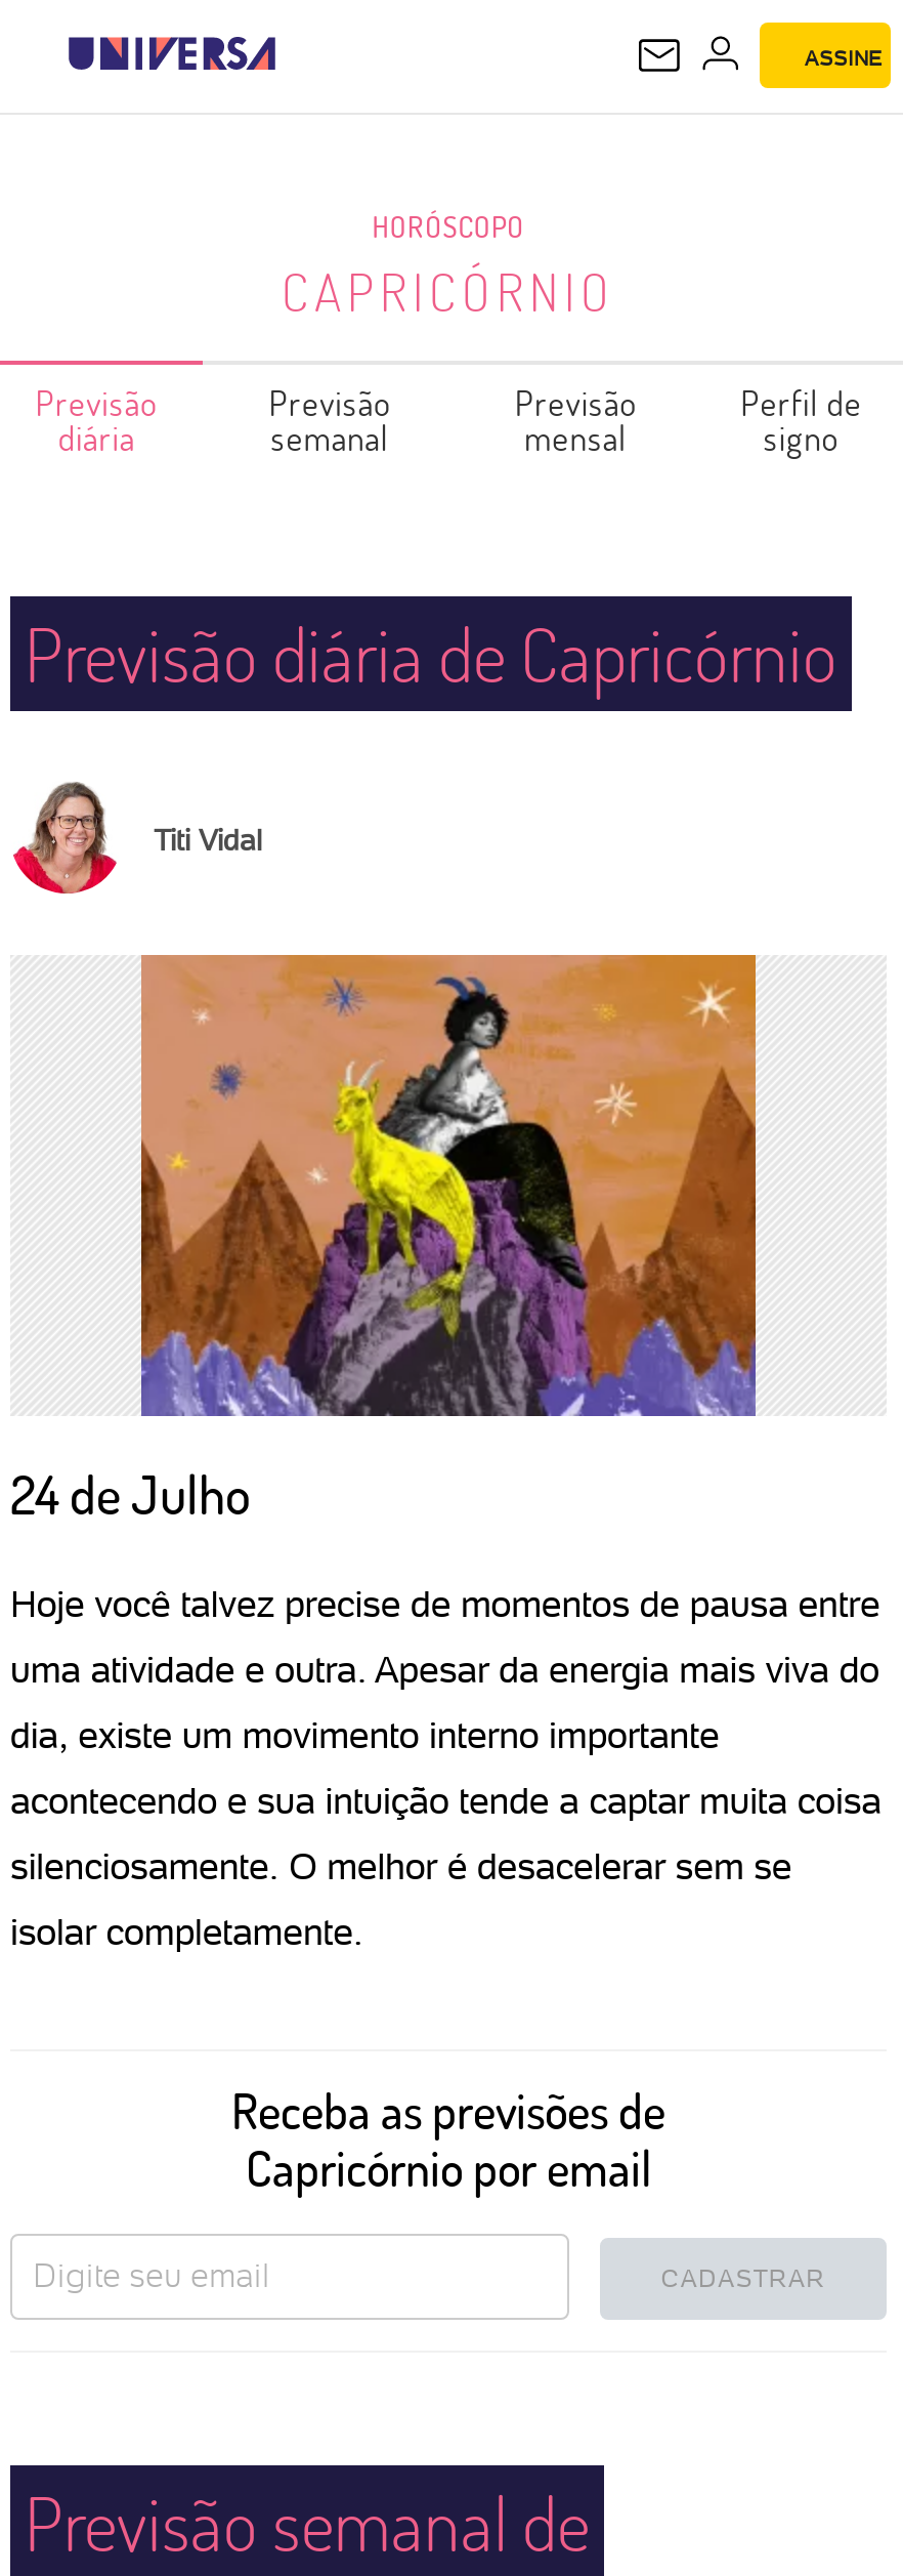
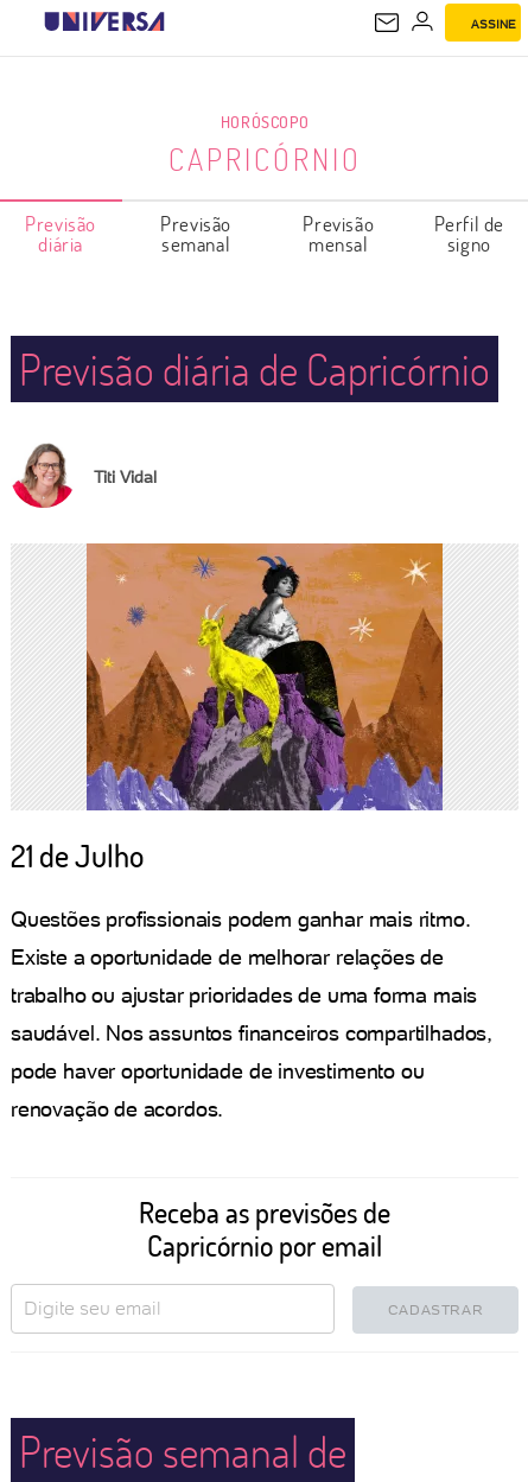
- 24 de Julho
+ 21 de Julho

- Hoje você talvez precise de momentos de pausa entre
+ Questões profissionais podem ganhar mais ritmo.

- uma atividade e outra. Apesar da energia mais viva do
+ Existe a oportunidade de melhorar relações de

- dia, existe um movimento interno importante
+ trabalho ou ajustar prioridades de uma forma mais

- acontecendo e sua intuição tende a captar muita coisa
+ saudável. Nos assuntos financeiros compartilhados,

- silenciosamente. O melhor é desacelerar sem se
+ pode haver oportunidade de investimento ou

- isolar completamente.
+ renovação de acordos.
